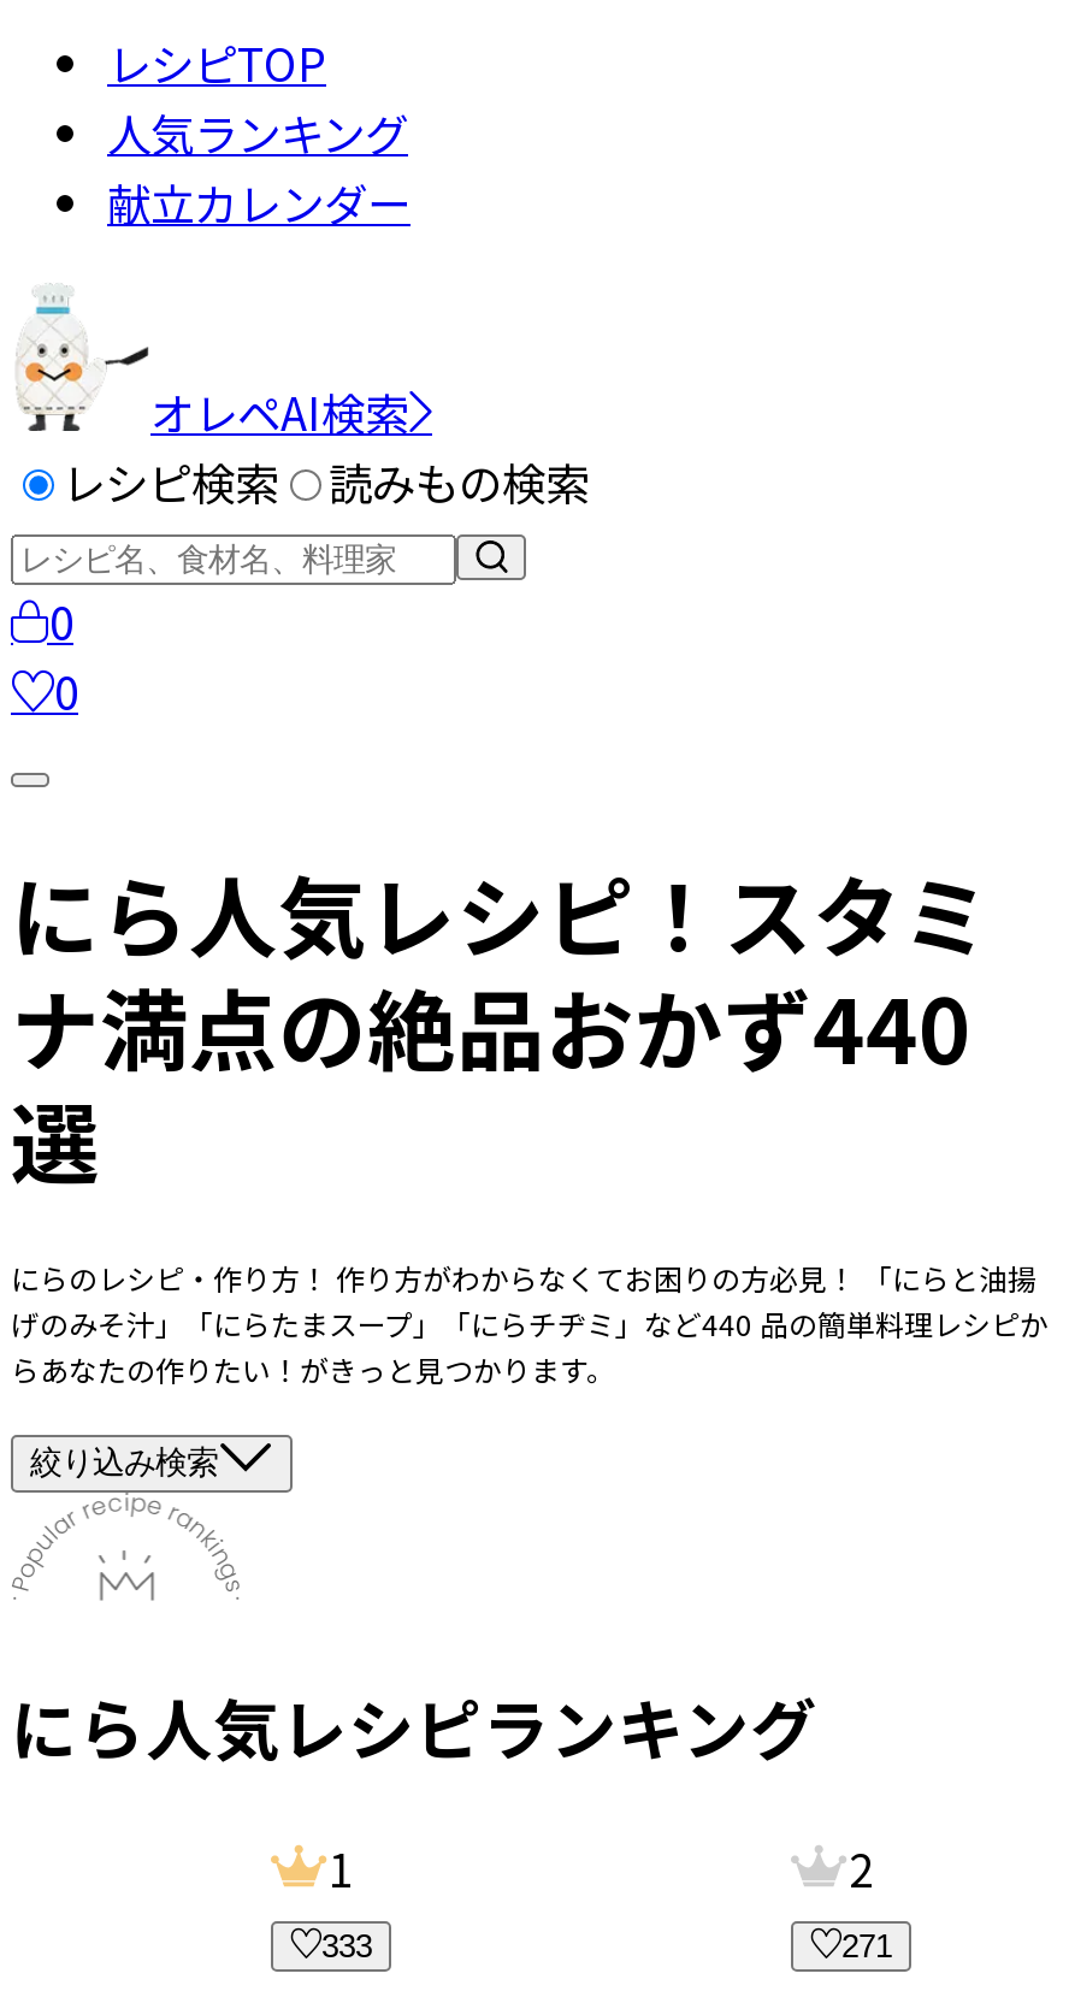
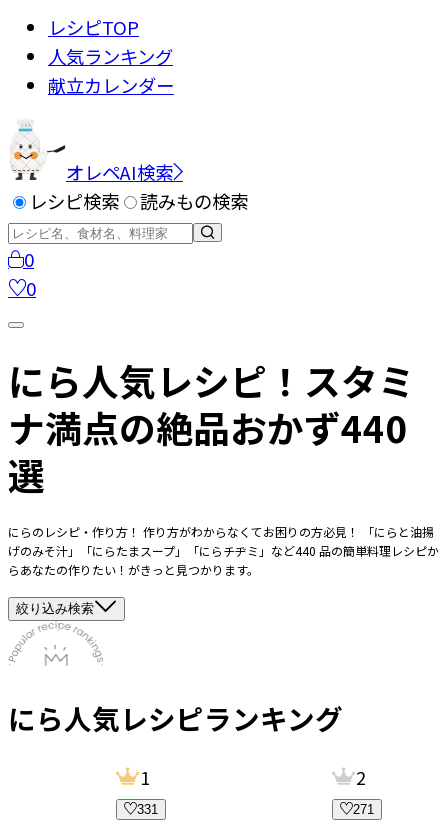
- 333
+ 331
